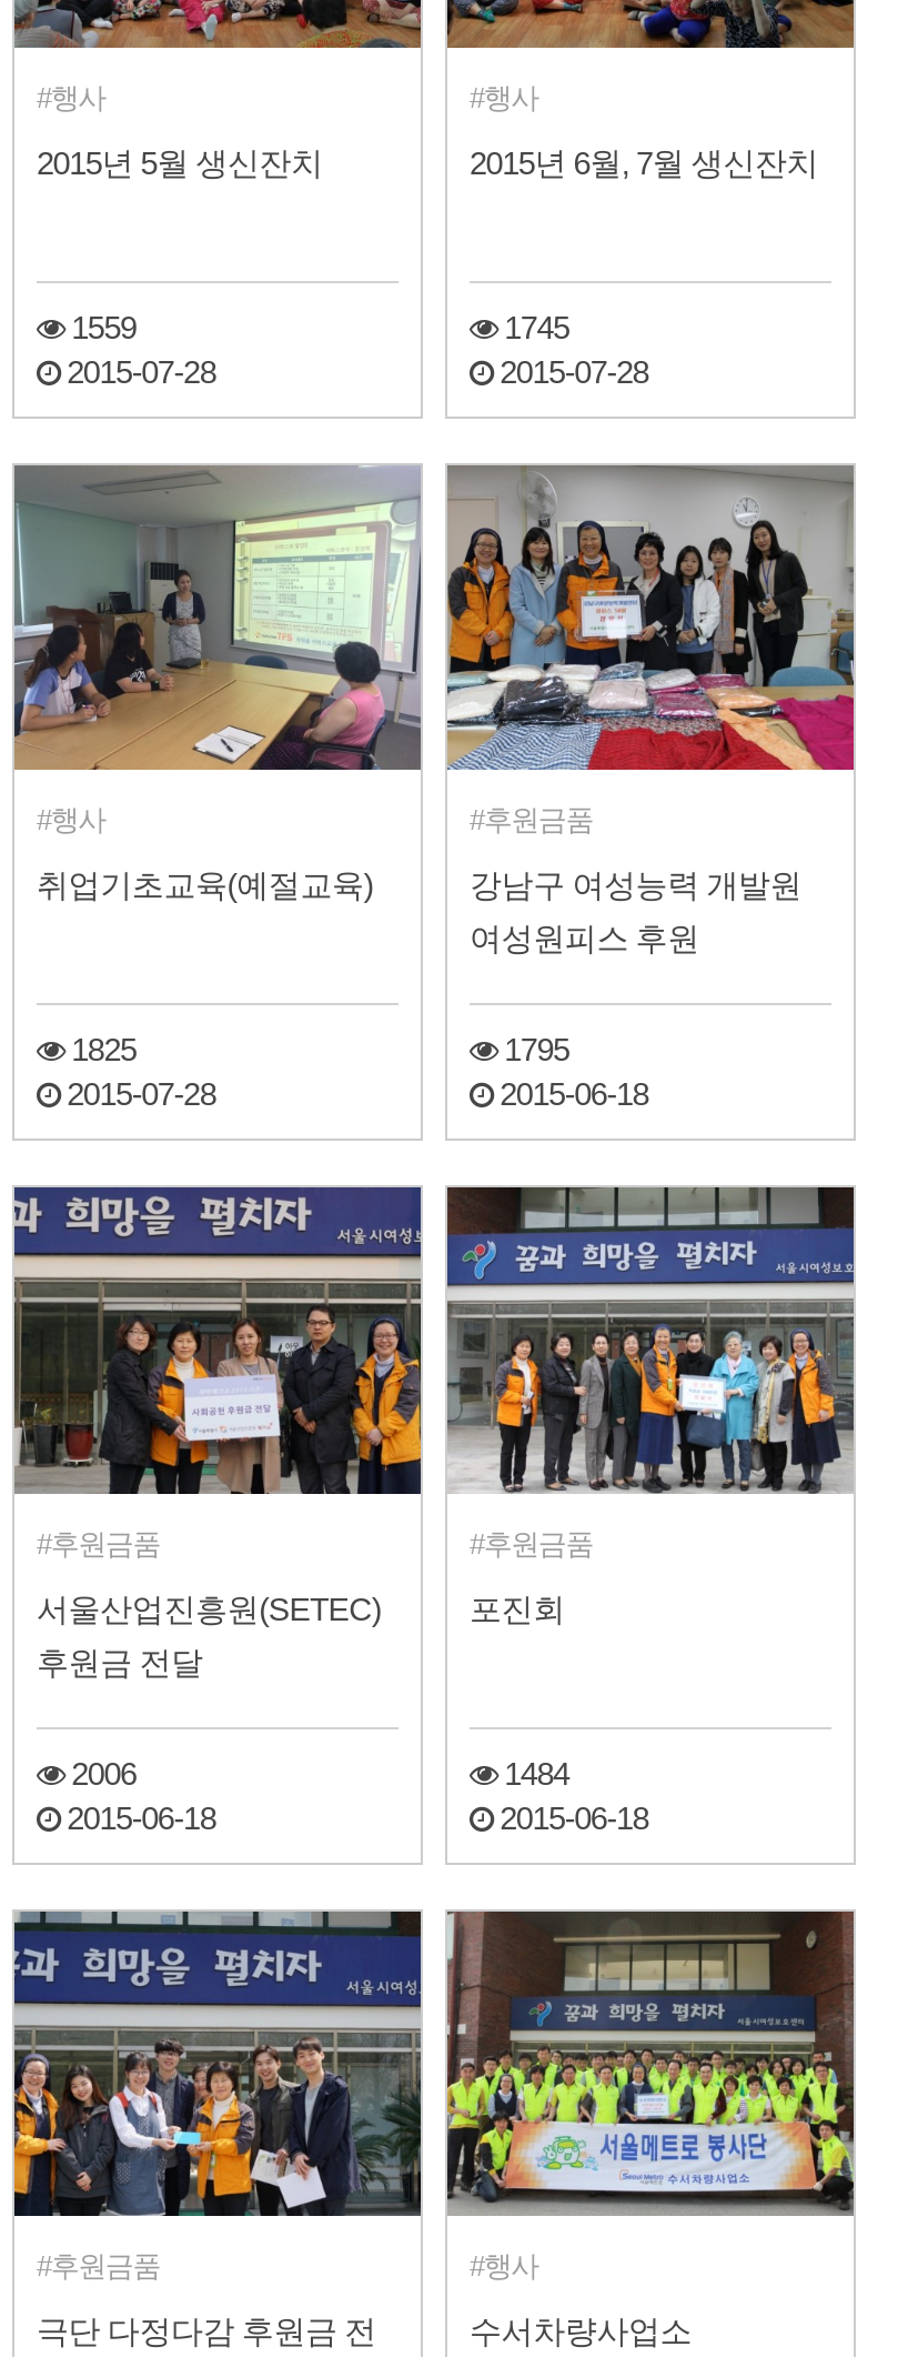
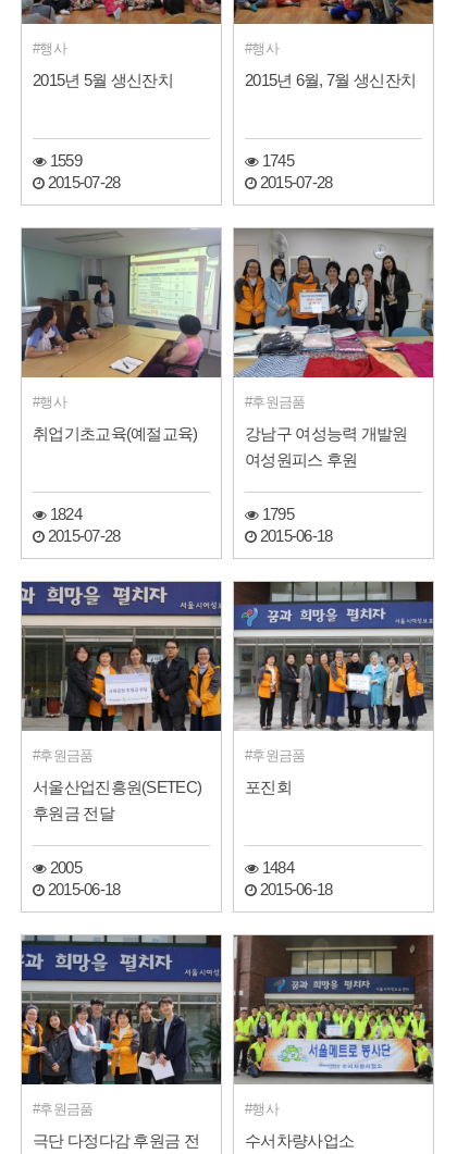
- 1825
+ 1824

- 2006
+ 2005
